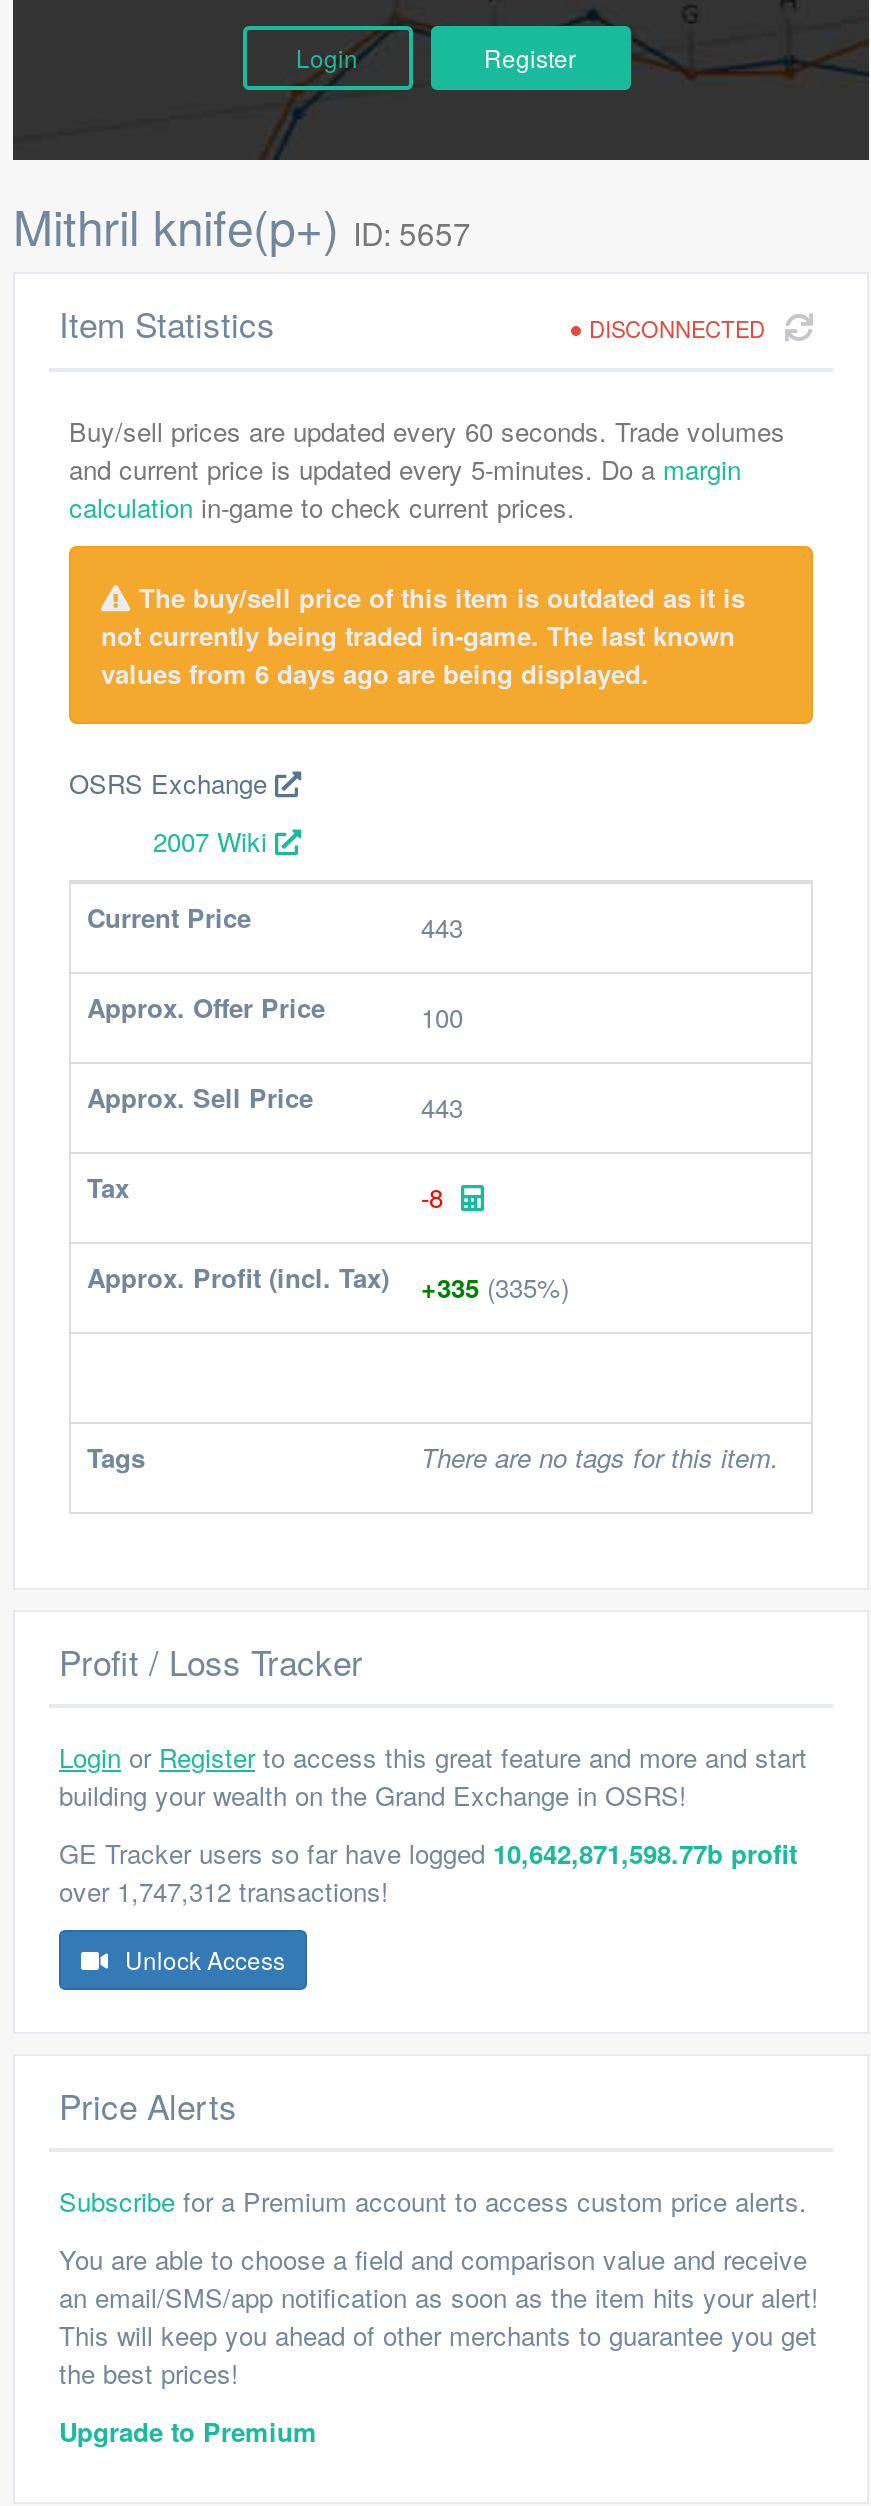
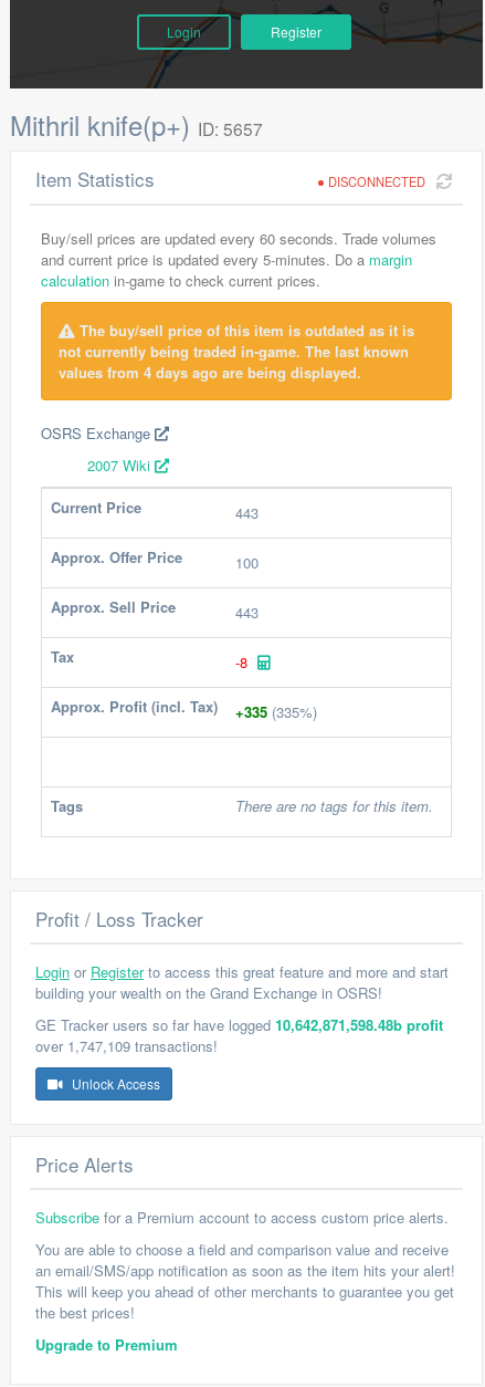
- values from 6 days ago are being displayed.
+ values from 4 days ago are being displayed.

- GE Tracker users so far have logged 10,642,871,598.77b profit
+ GE Tracker users so far have logged 10,642,871,598.48b profit

- over 1,747,312 transactions!
+ over 1,747,109 transactions!
